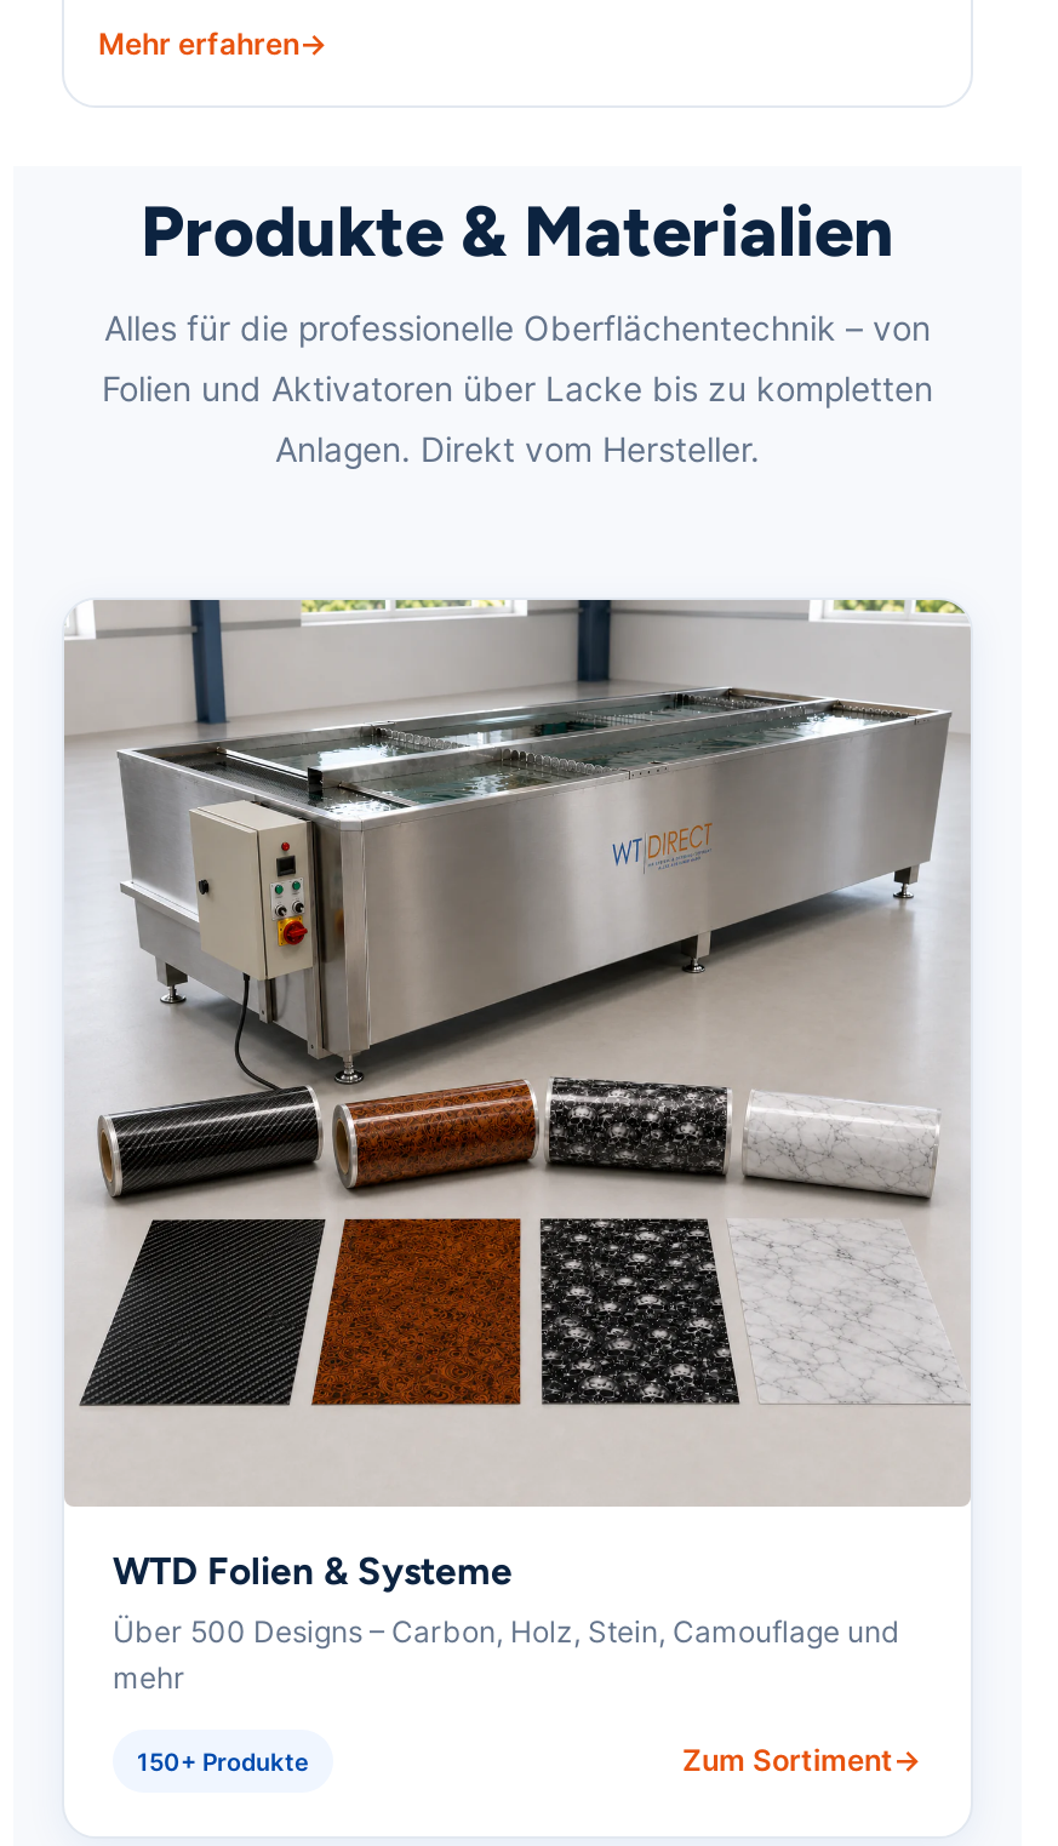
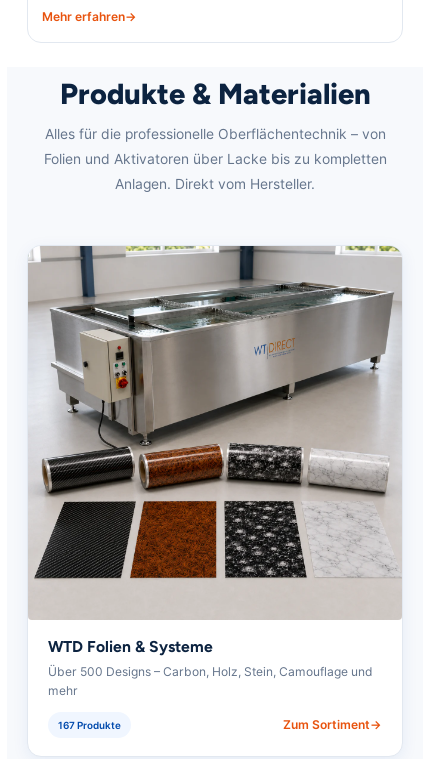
- 150+ Produkte
+ 167 Produkte
